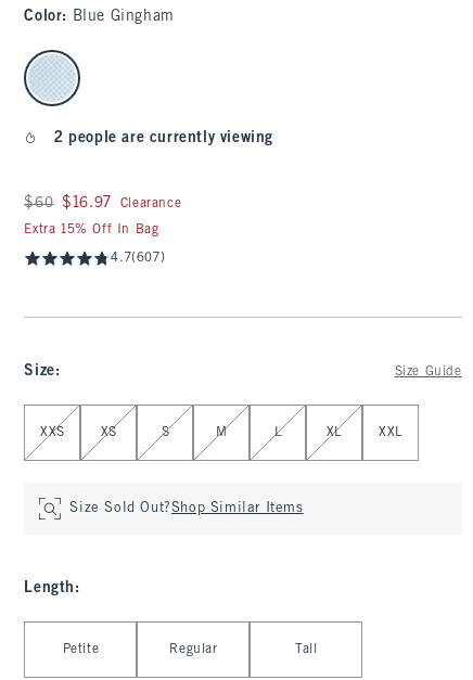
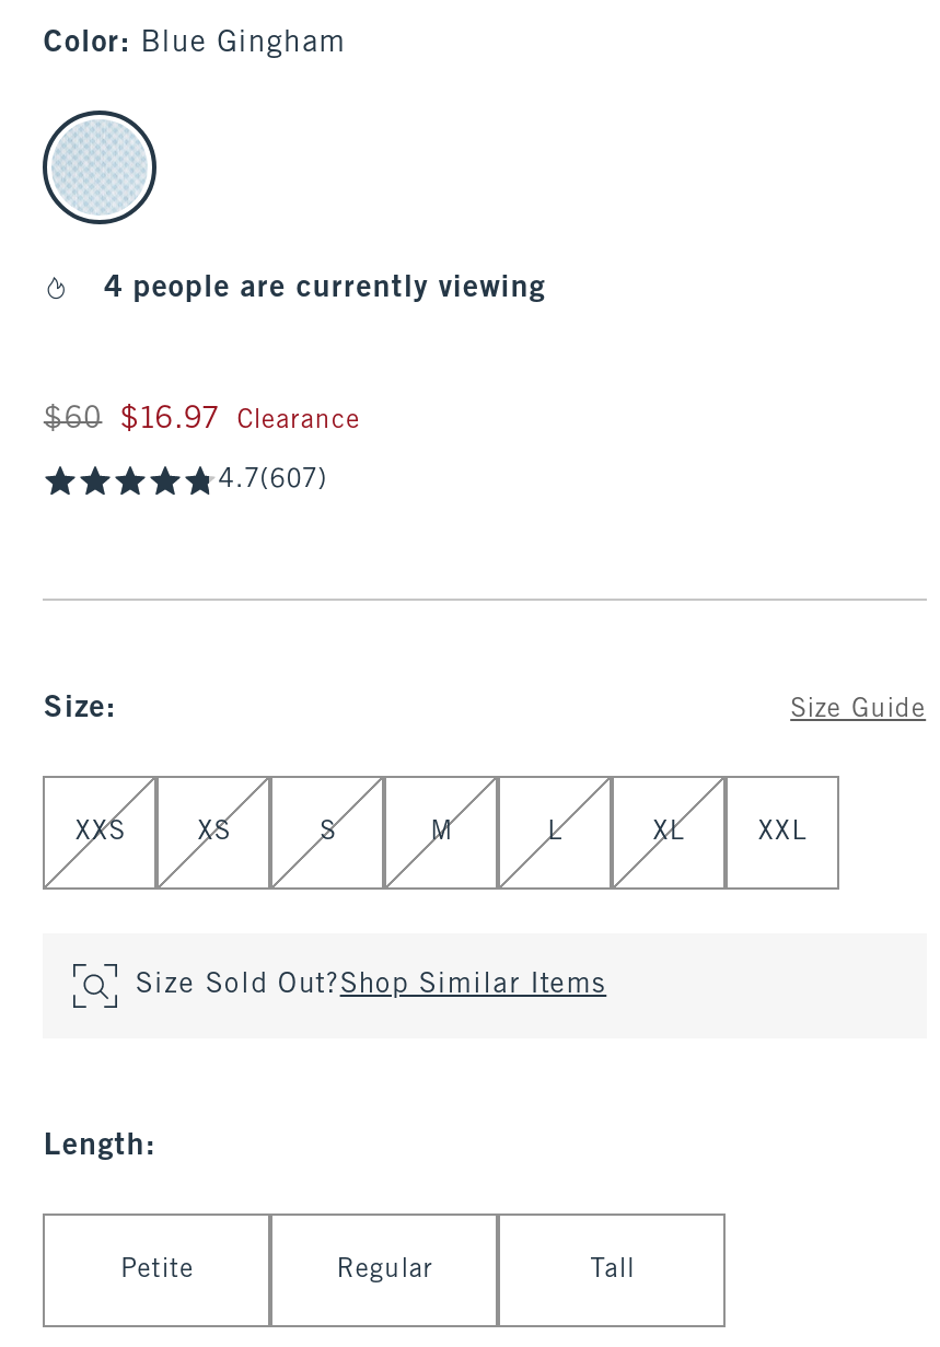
- 2 people are currently viewing
+ 4 people are currently viewing

- Extra 15% Off In Bag
